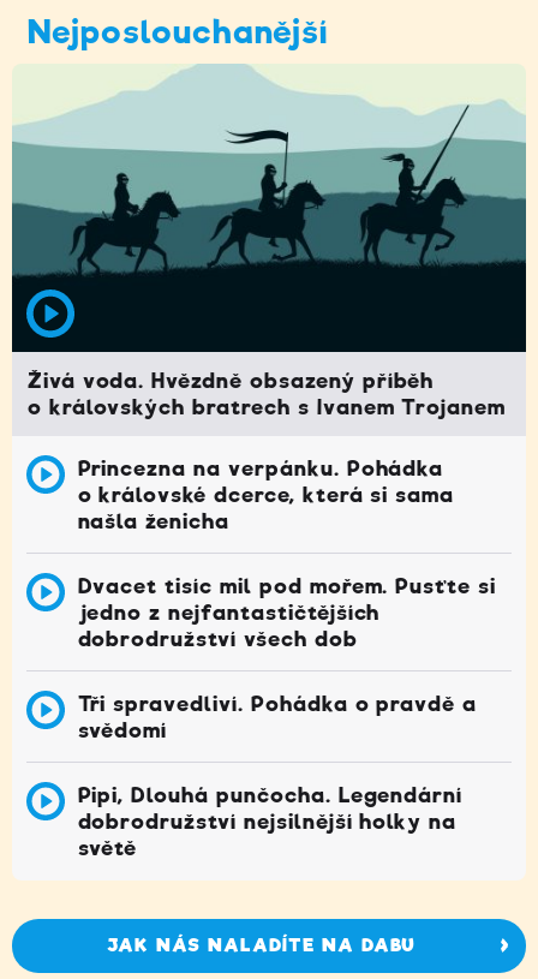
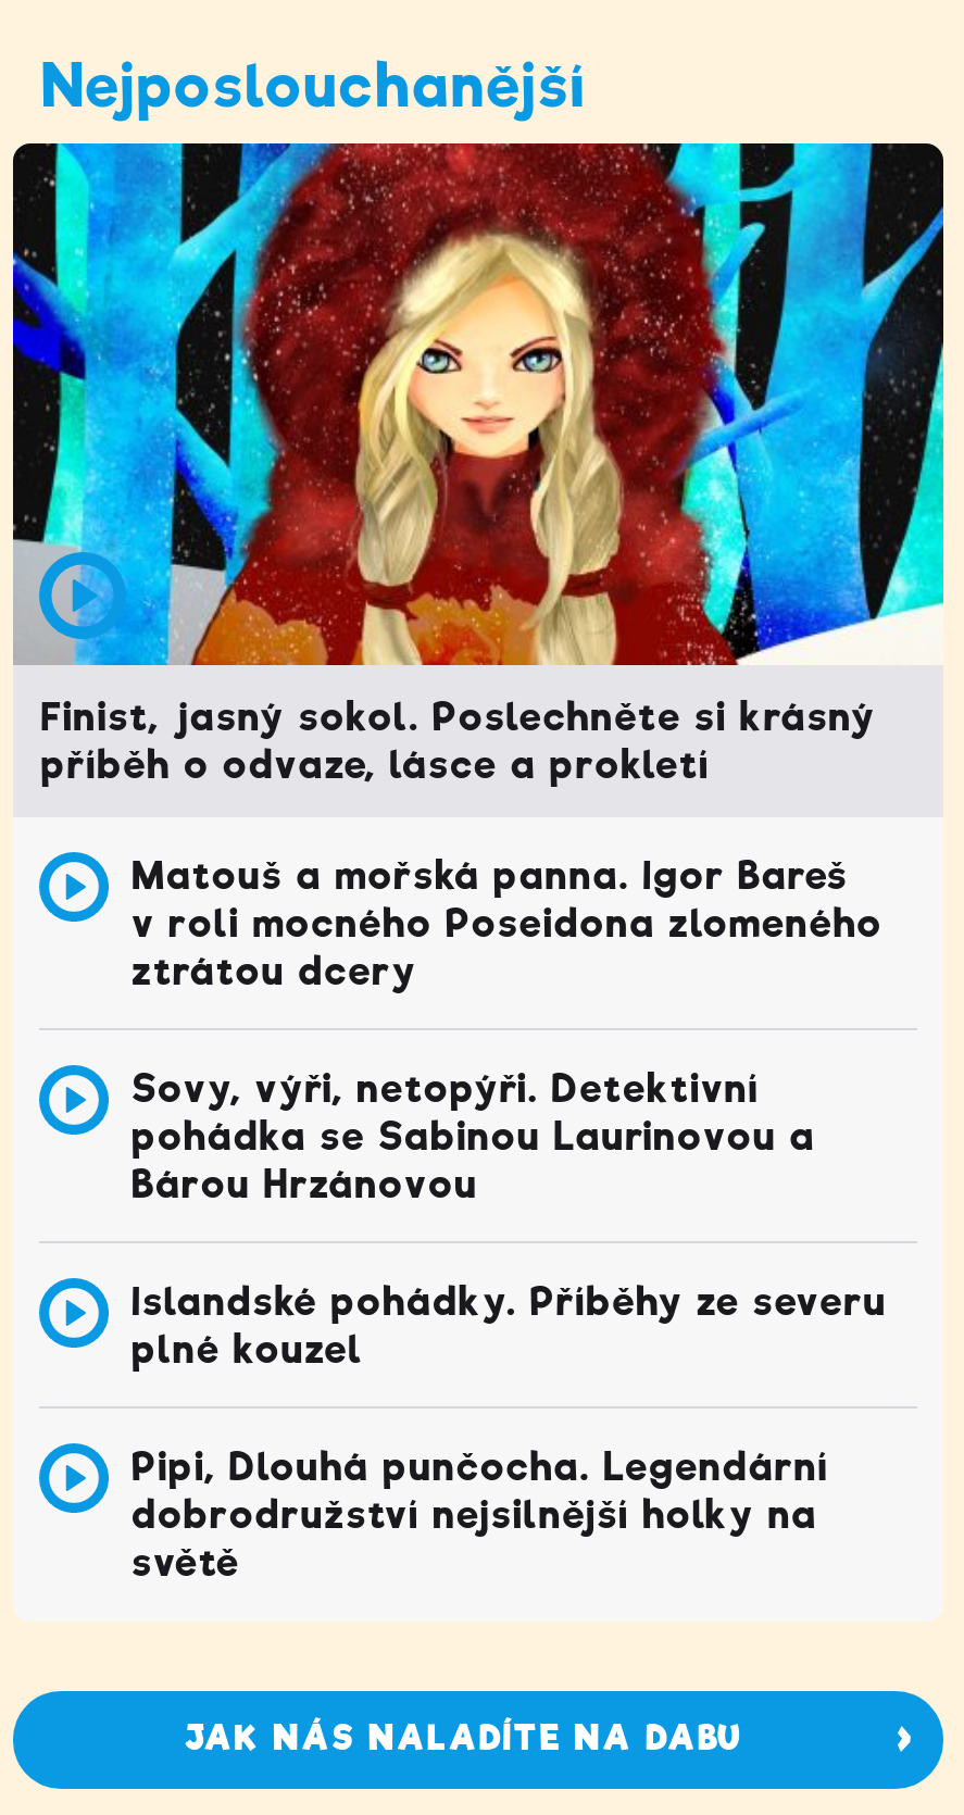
- [image]
- Živá voda. Hvězdně obsazený příběh
- o královských bratrech s Ivanem Trojanem
+ [image]
+ Finist, jasný sokol. Poslechněte si krásný
+ příběh o odvaze, lásce a prokletí

- Princezna na verpánku. Pohádka
- o královské dcerce, která si sama
- našla ženicha
+ Matouš a mořská panna. Igor Bareš
+ v roli mocného Poseidona zlomeného
+ ztrátou dcery

- Dvacet tisíc mil pod mořem. Pusťte si
- jedno z nejfantastičtějších
- dobrodružství všech dob
+ Sovy, výři, netopýři. Detektivní
+ pohádka se Sabinou Laurinovou a
+ Bárou Hrzánovou

- Tři spravedliví. Pohádka o pravdě a
- svědomí
+ Islandské pohádky. Příběhy ze severu
+ plné kouzel
